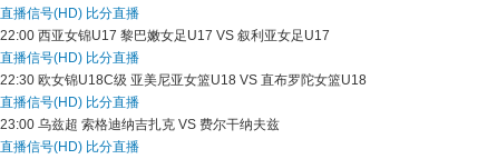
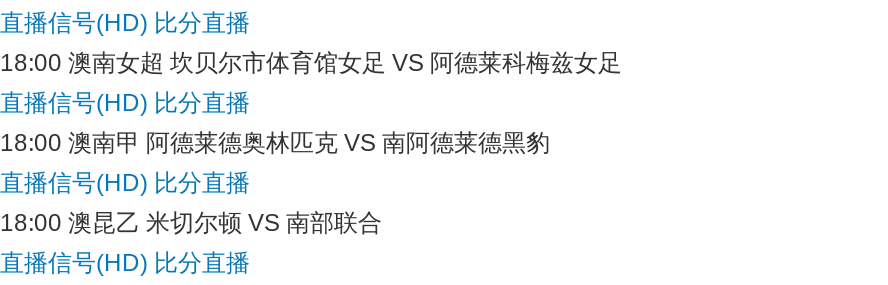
- 22:00 西亚女锦U17黎巴嫩女足U17 VS 叙利亚女足U17
+ 18:00 澳南女超坎贝尔市体育馆女足 VS 阿德莱科梅兹女足

- 22:30 欧女锦U18C级亚美尼亚女篮U18 VS 直布罗陀女篮U18
+ 18:00 澳南甲阿德莱德奥林匹克 VS 南阿德莱德黑豹

- 23:00 乌兹超索格迪纳吉扎克 VS 费尔干纳夫兹
+ 18:00 澳昆乙米切尔顿 VS 南部联合
